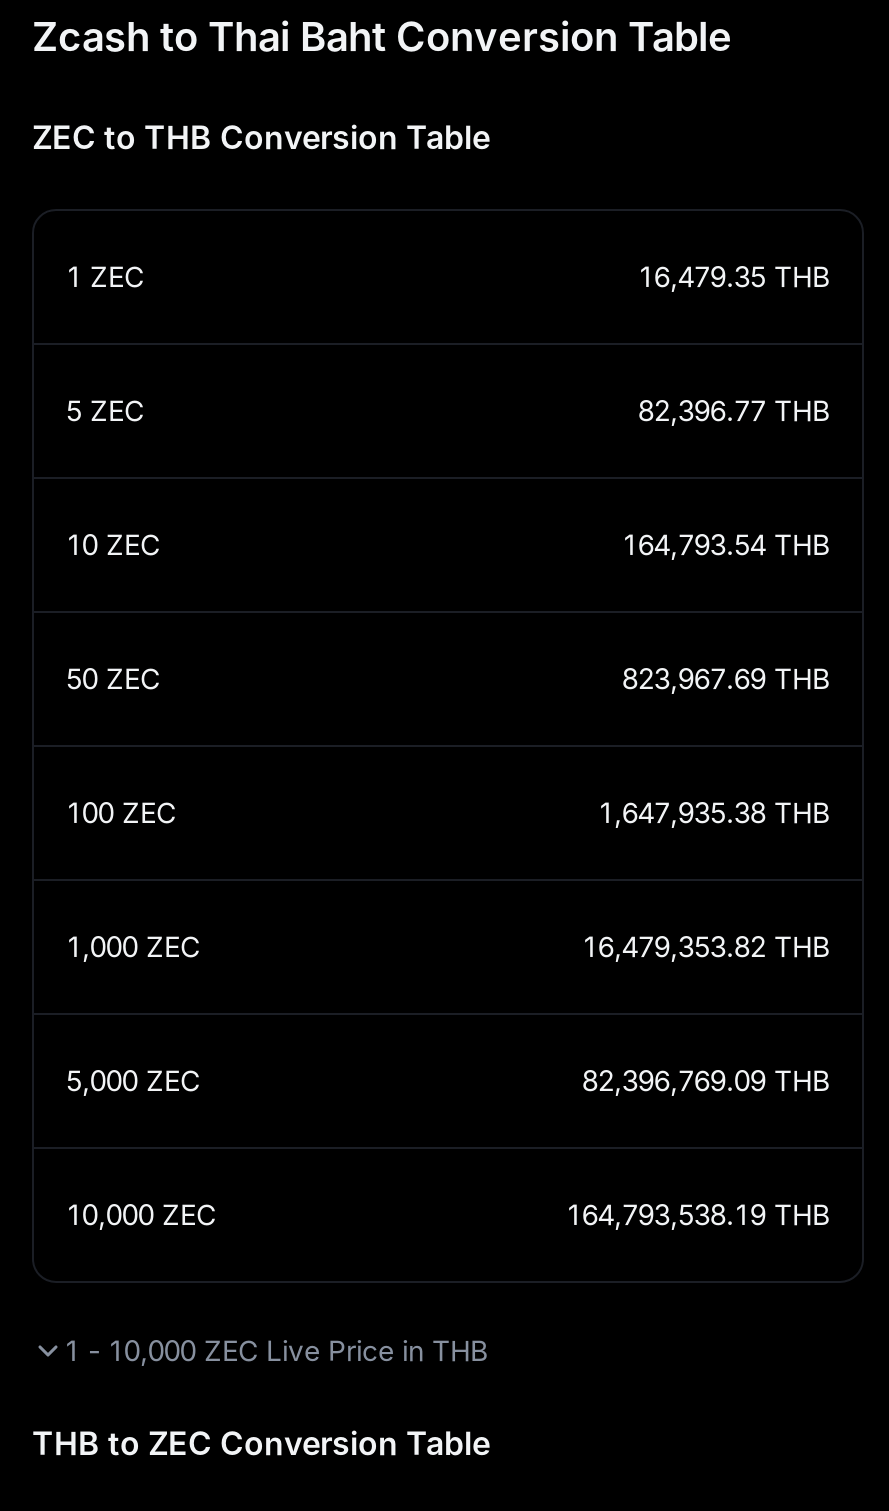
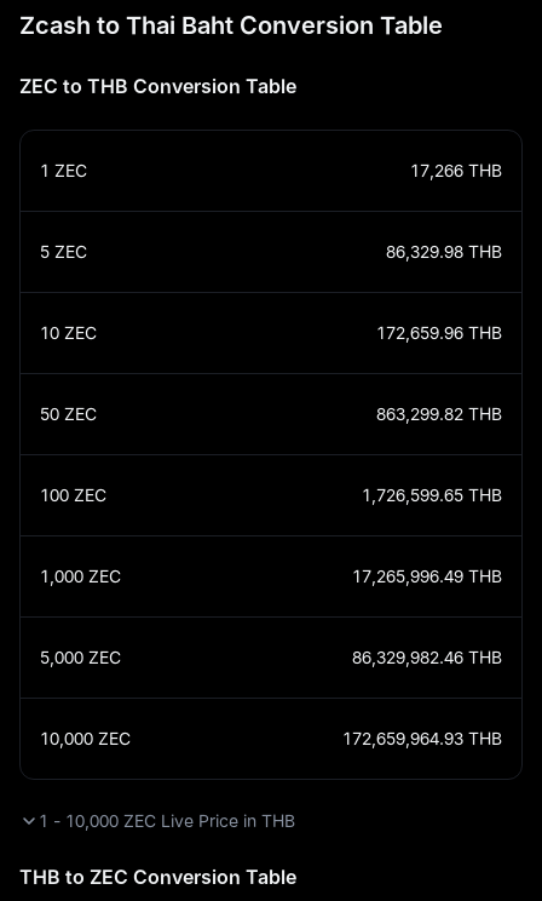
- 16,479.35 THB
+ 17,266 THB

- 82,396.77 THB
+ 86,329.98 THB

- 164,793.54 THB
+ 172,659.96 THB

- 823,967.69 THB
+ 863,299.82 THB

- 1,647,935.38 THB
+ 1,726,599.65 THB

- 16,479,353.82 THB
+ 17,265,996.49 THB

- 82,396,769.09 THB
+ 86,329,982.46 THB

- 164,793,538.19 THB
+ 172,659,964.93 THB
